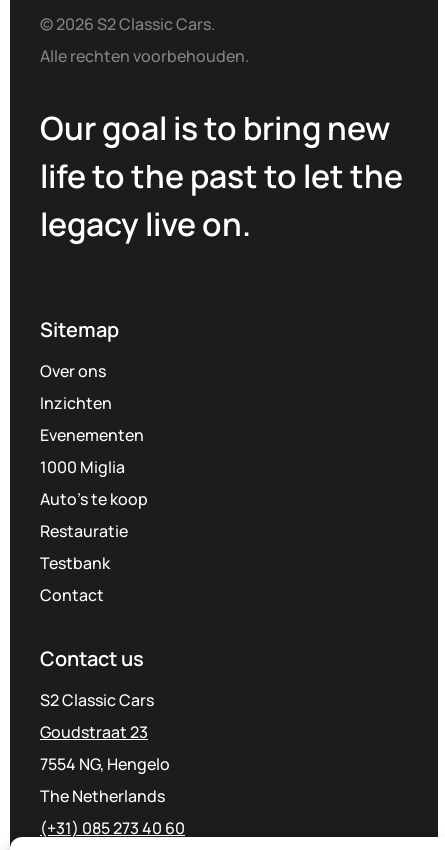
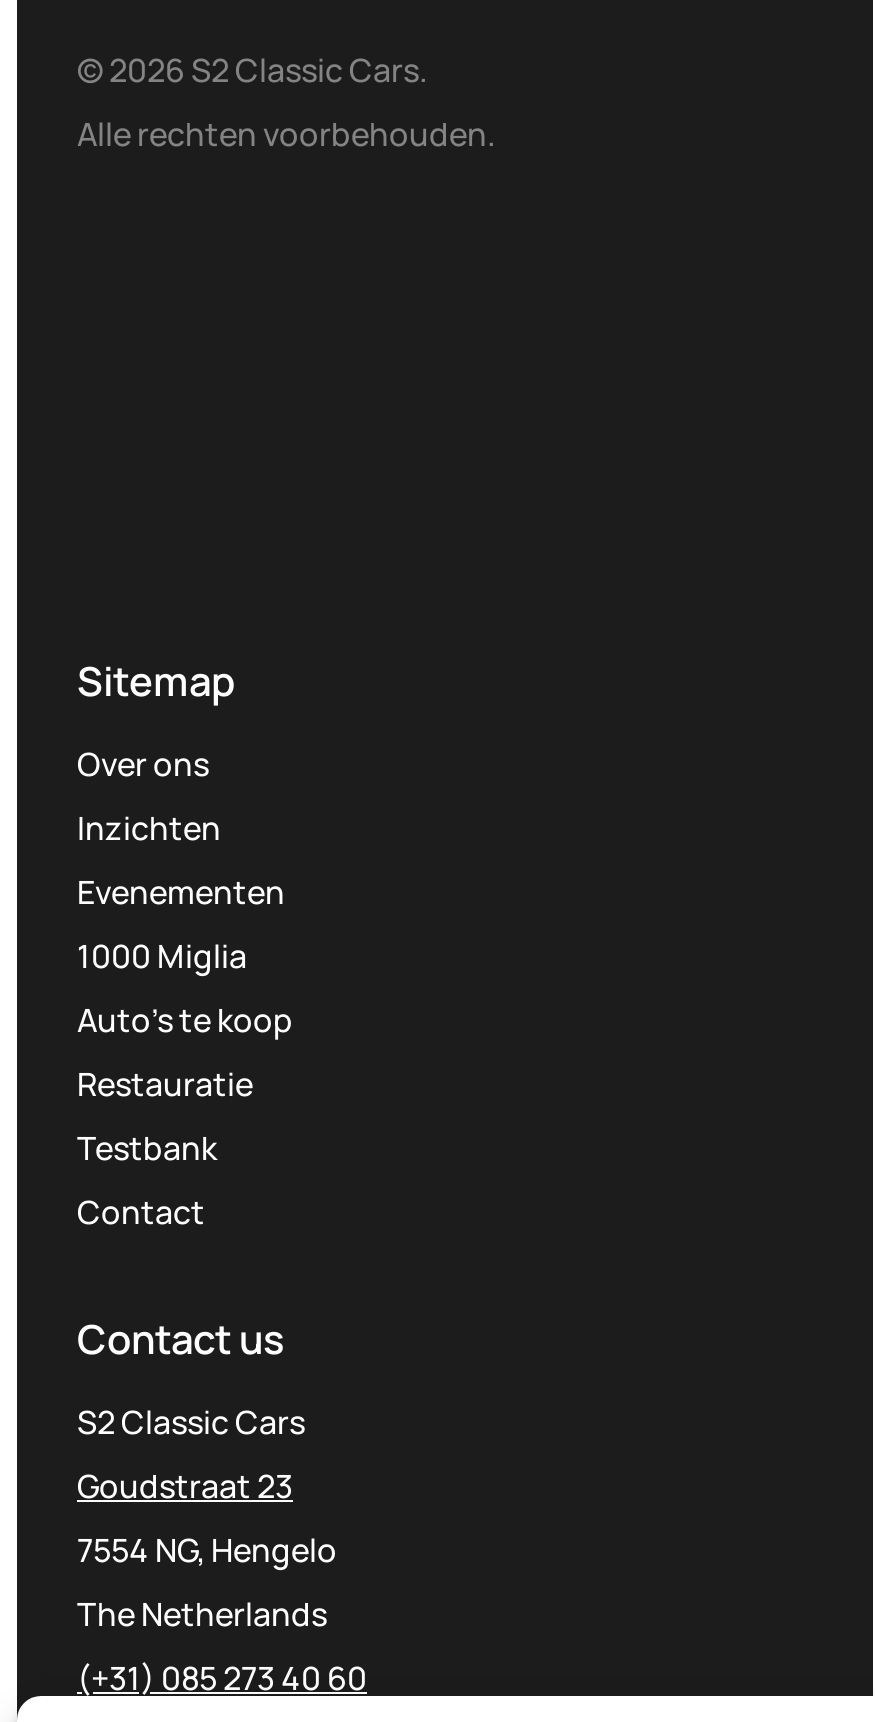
- Our goal is to bring new
- life to the past to let the
- legacy live on.
